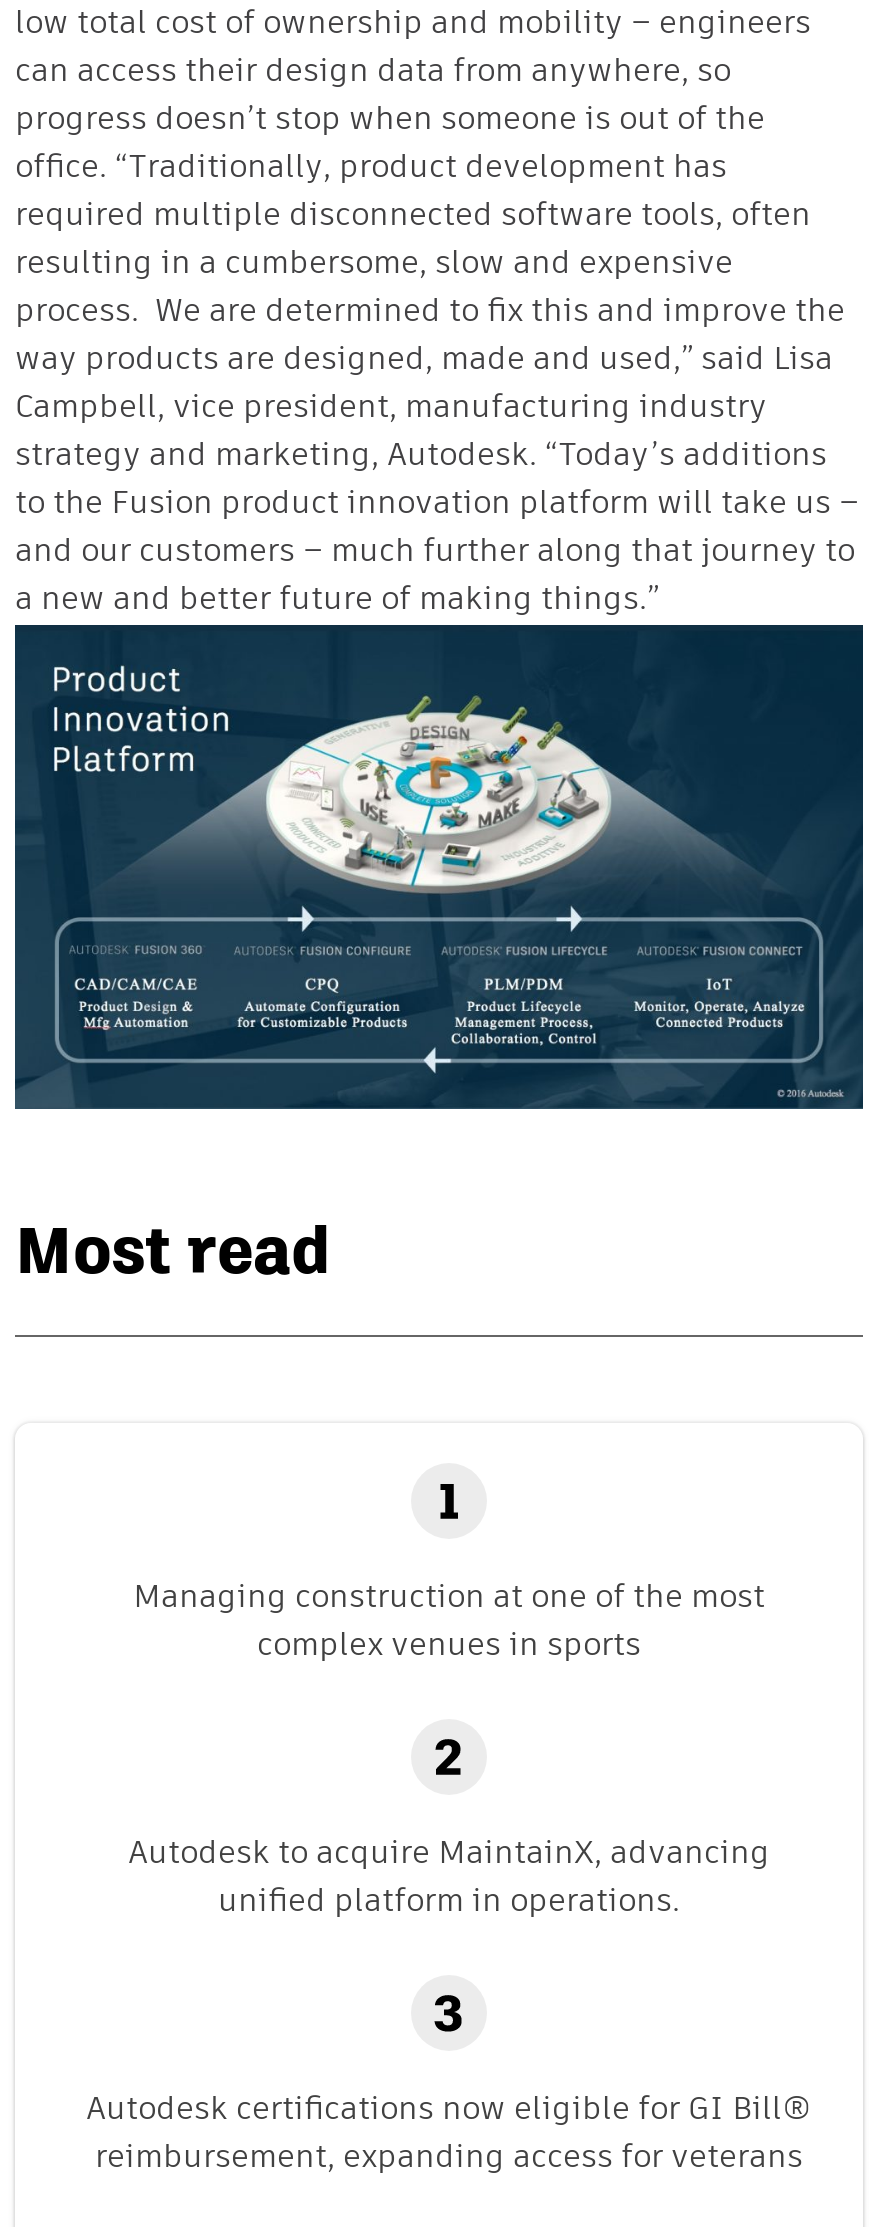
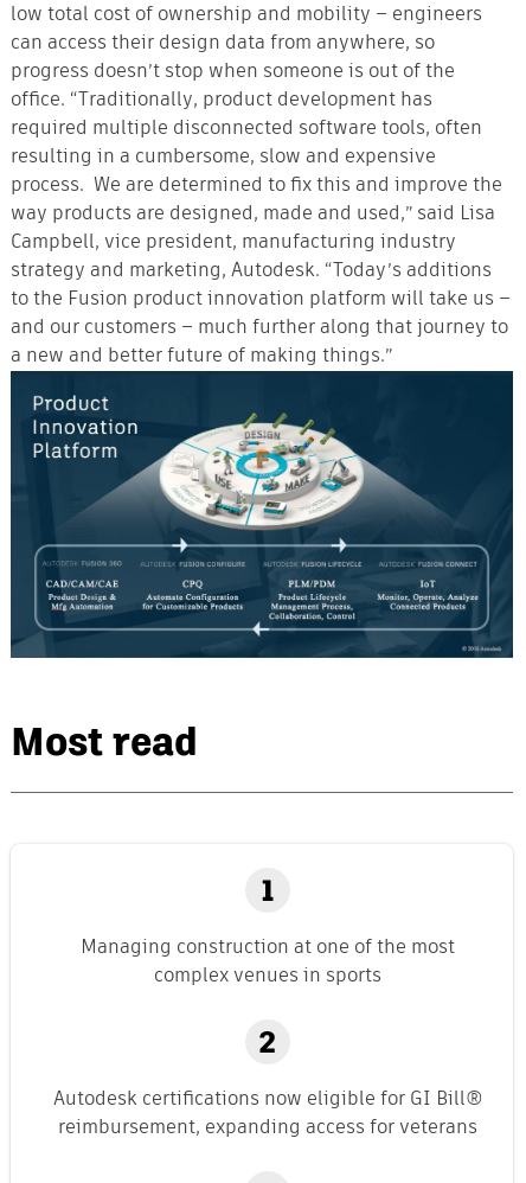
- Autodesk to acquire MaintainX, advancing
- unified platform in operations.
